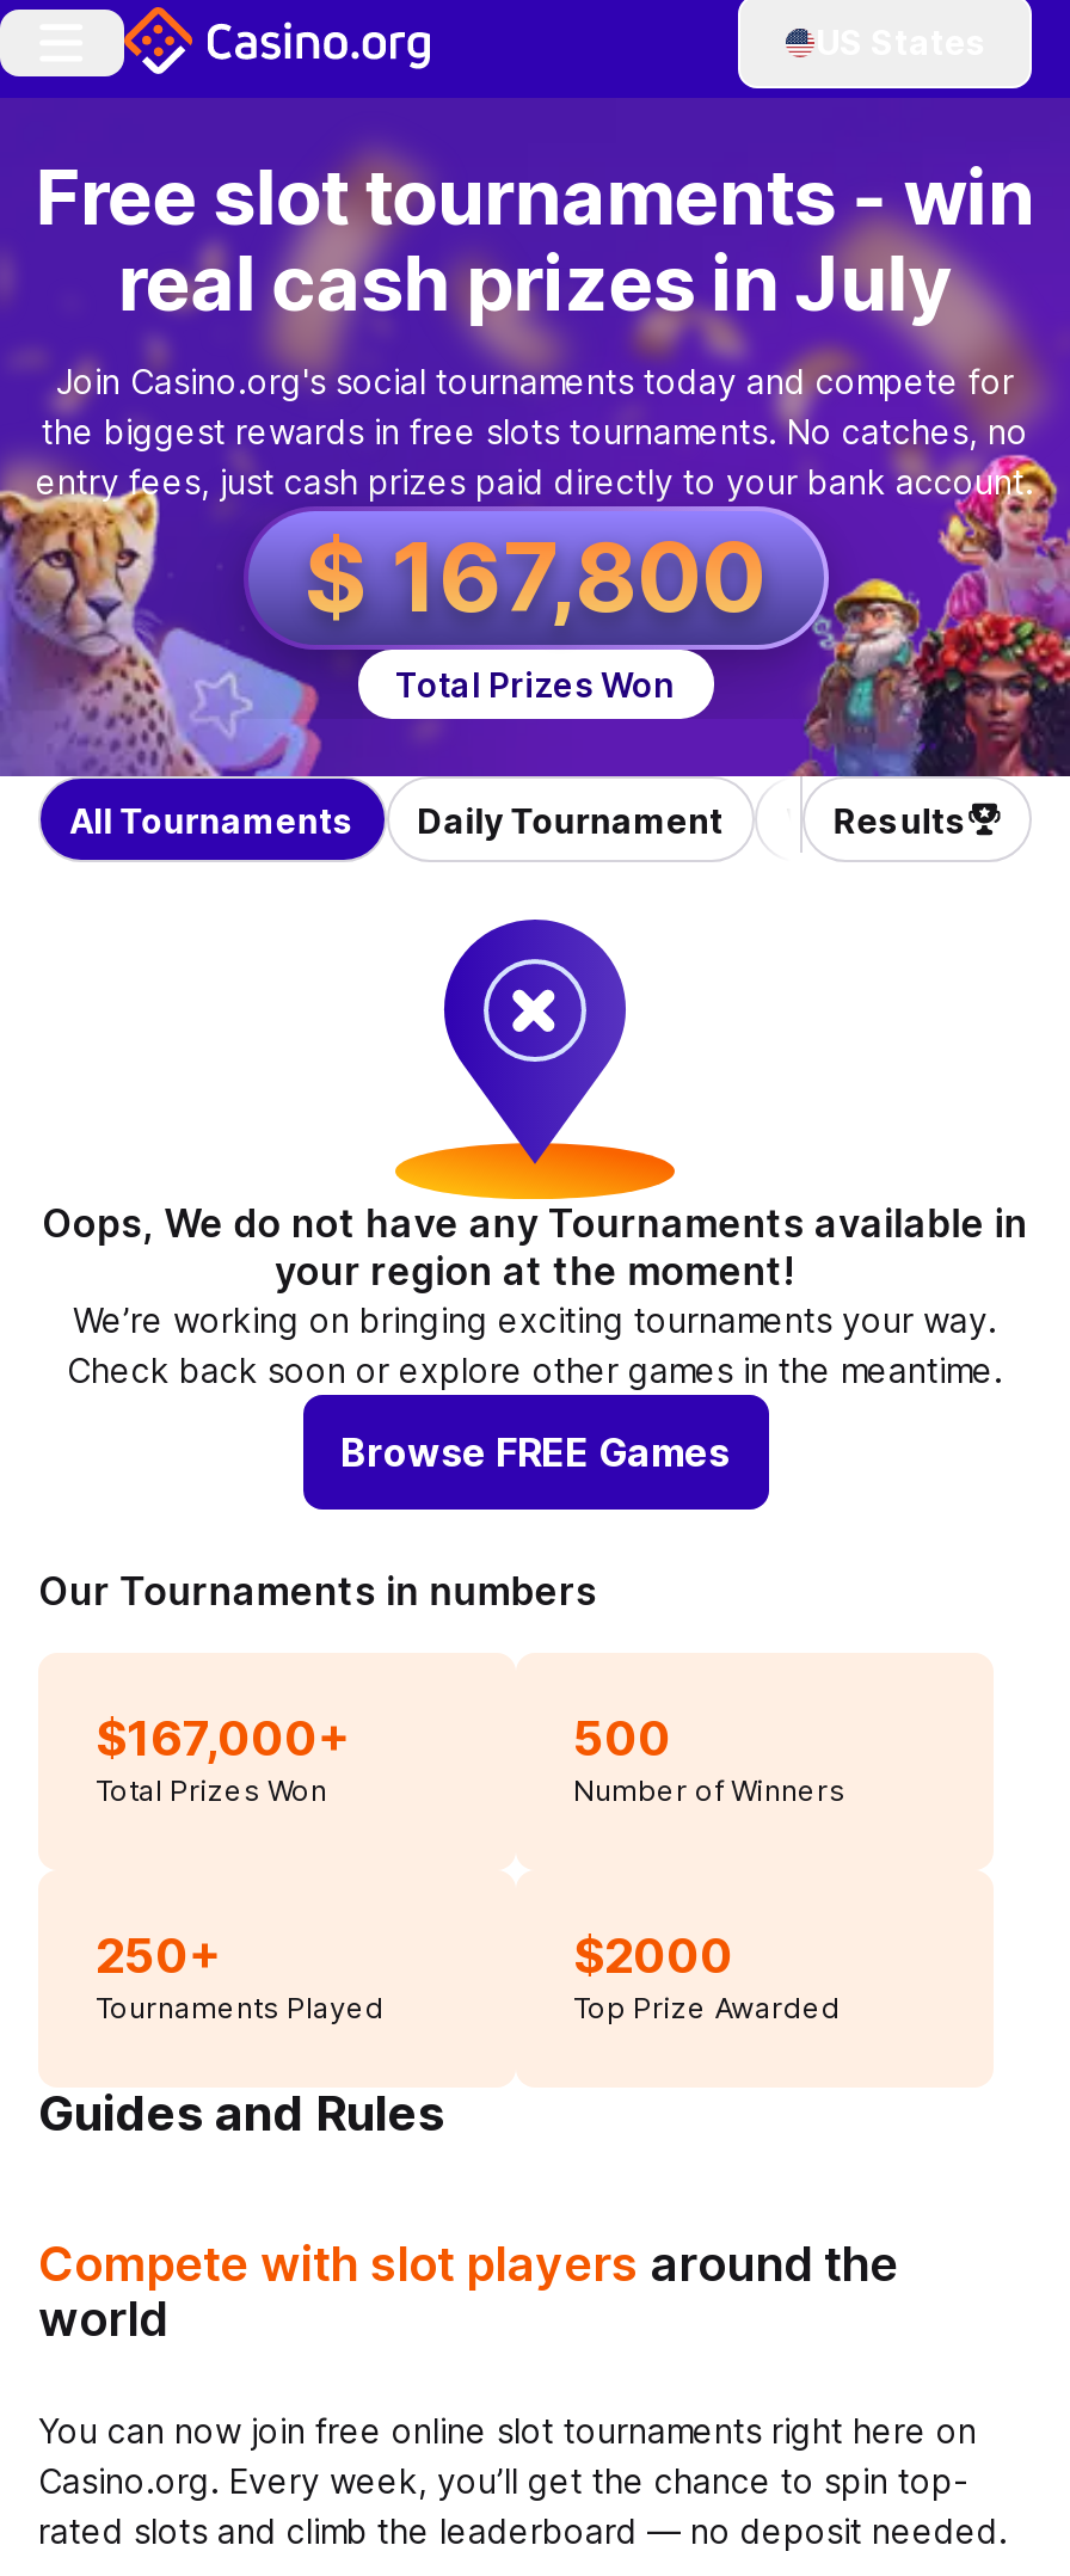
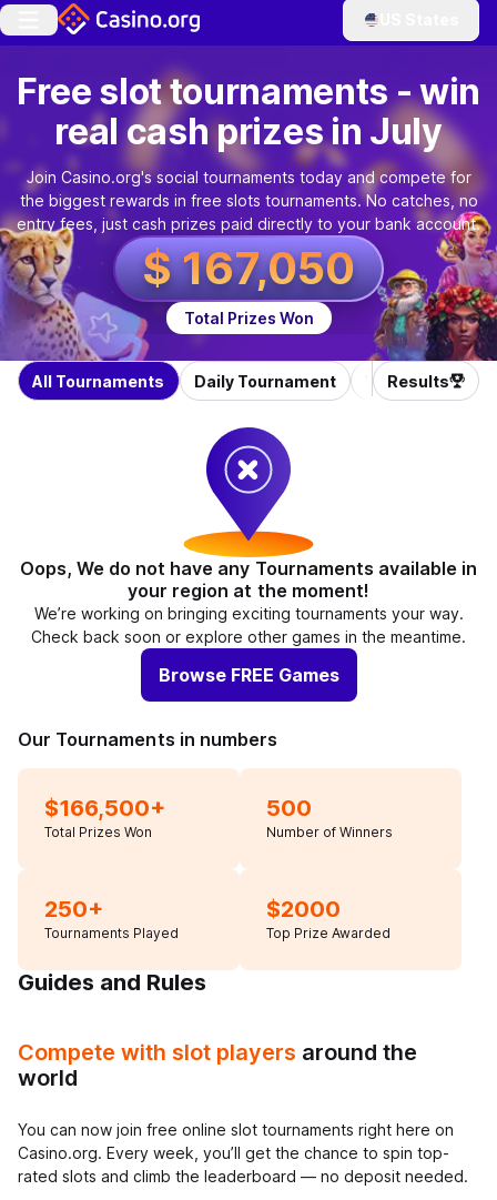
- $ 167,800
+ $ 167,050

- $167,000+
+ $166,500+
